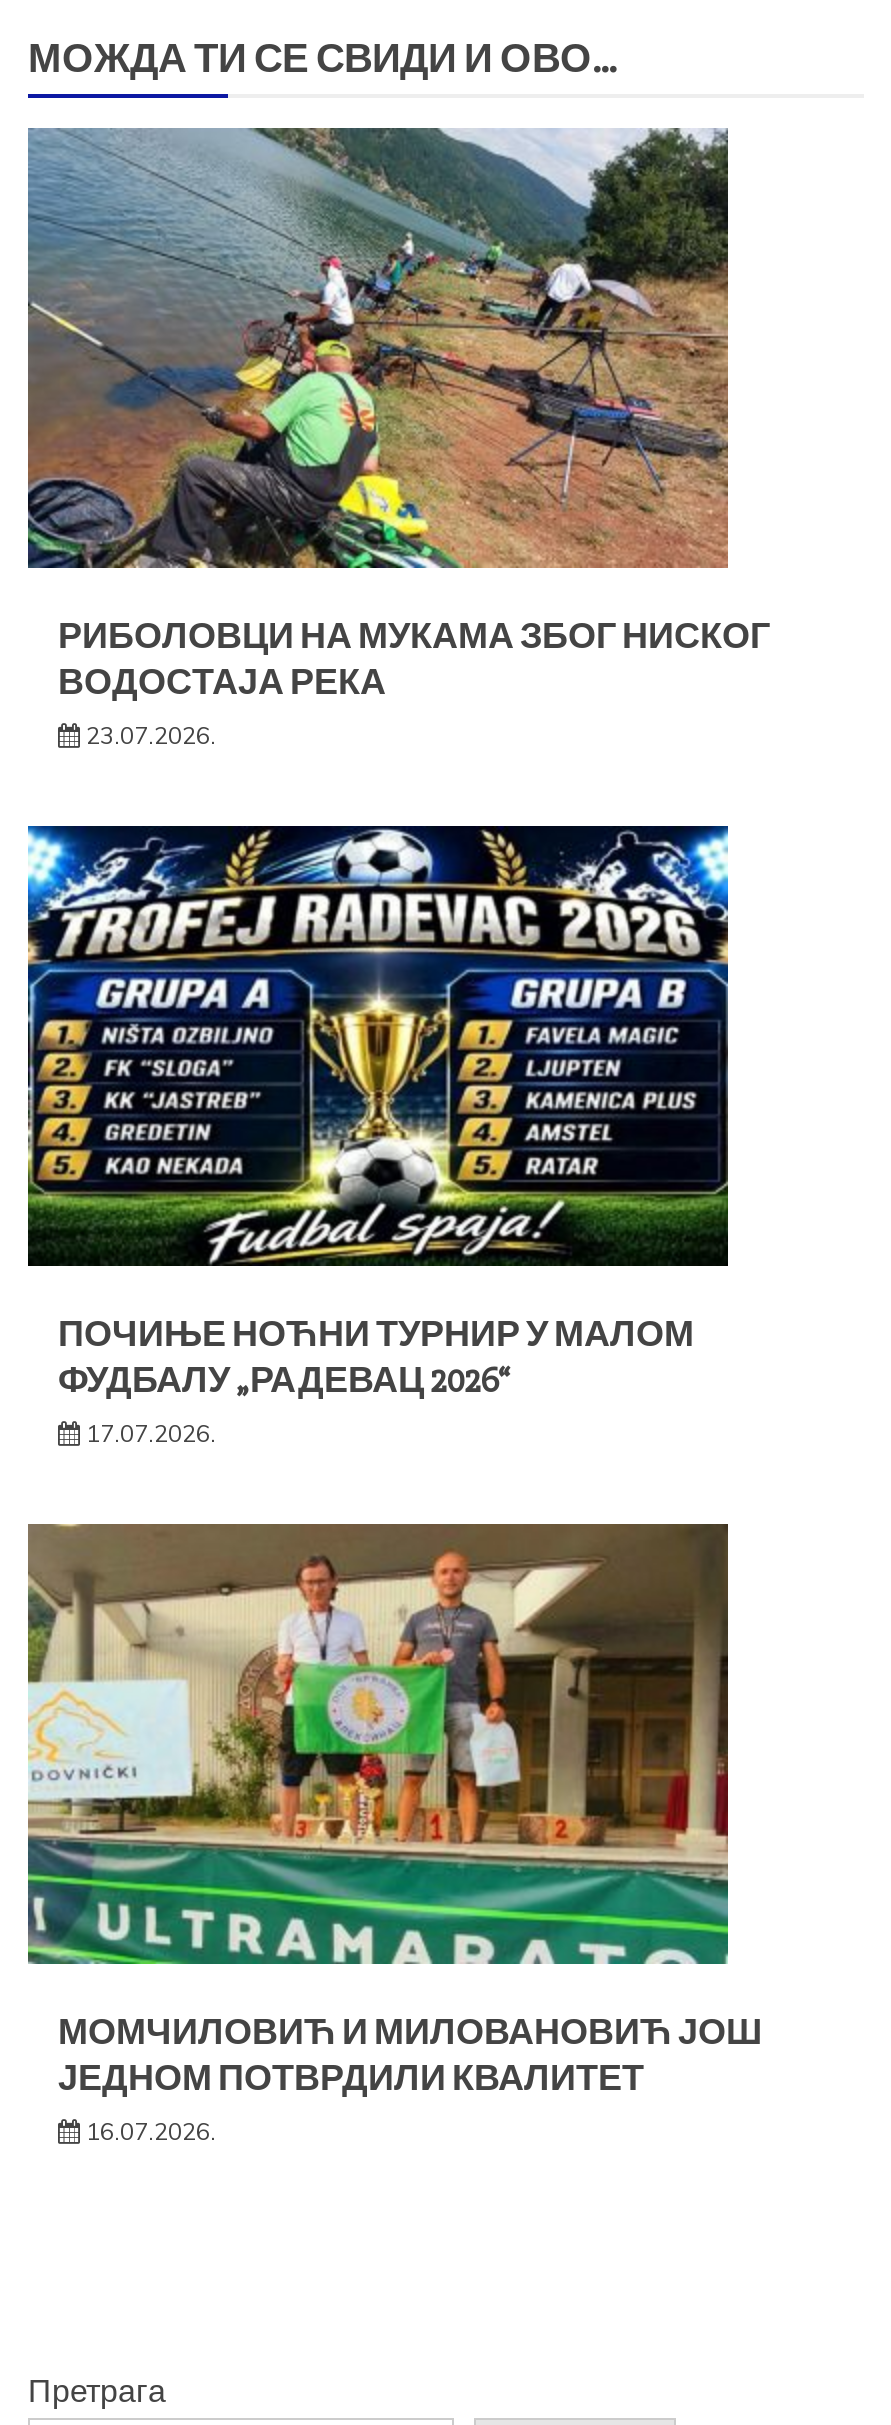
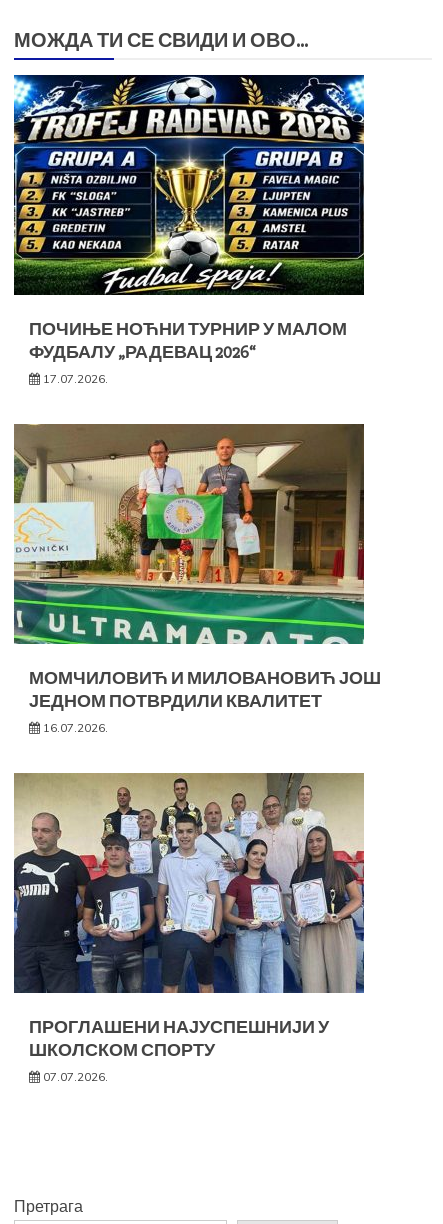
- [image]
- РИБОЛОВЦИ НА МУКАМА ЗБОГ НИСКОГ
- ВОДОСТАЈА РЕКА
- 23.07.2026.

moved up: [image] | ПОЧИЊЕ НОЋНИ ТУРНИР У МАЛОМ | ФУДБАЛУ „РАДЕВАЦ 2026“ | 17.07.2026. | МОМЧИЛОВИЋ И МИЛОВАНОВИЋ ЈОШ | ЈЕДНОМ ПОТВРДИЛИ КВАЛИТЕТ | 16.07.2026.

+ [image]
+ ПРОГЛАШЕНИ НАЈУСПЕШНИЈИ У
+ ШКОЛСКОМ СПОРТУ
+ 07.07.2026.
